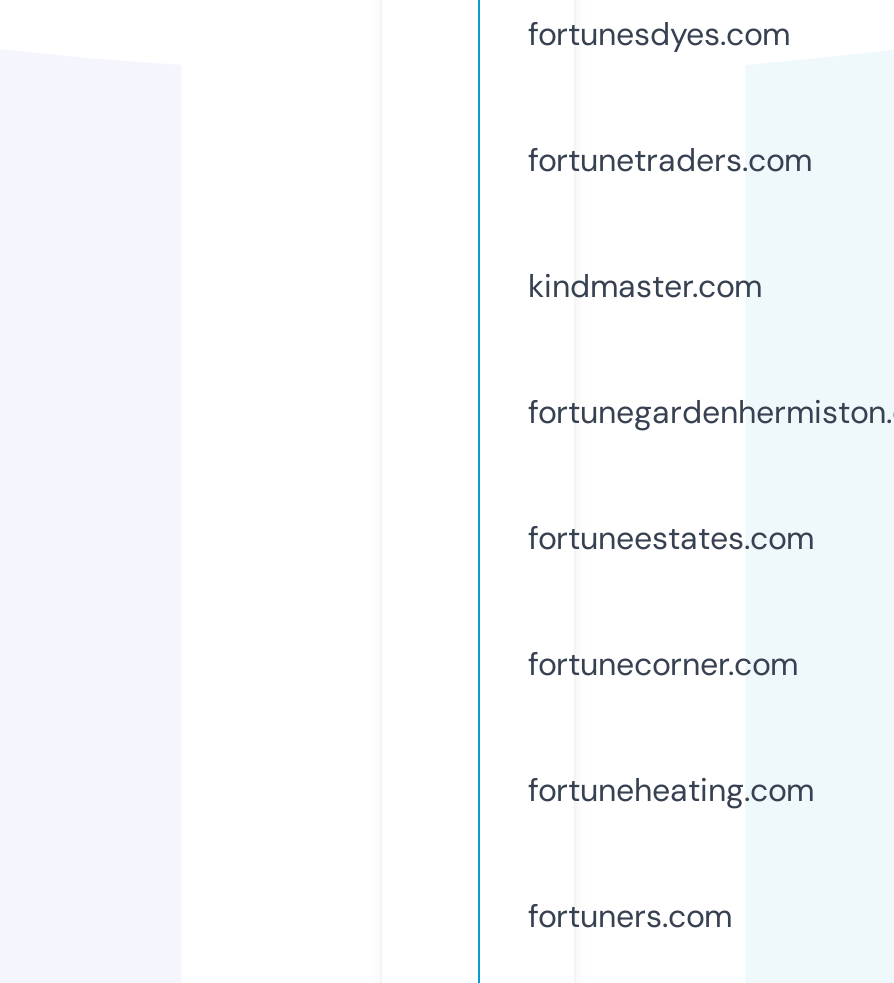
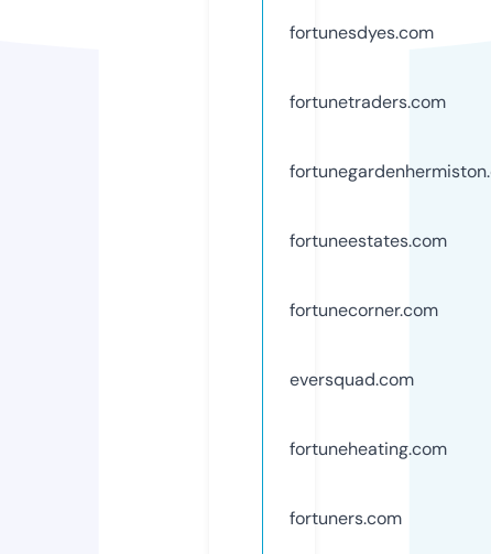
- kindmaster.com

moved up: fortuneestates.com | fortunecorner.com

+ eversquad.com
